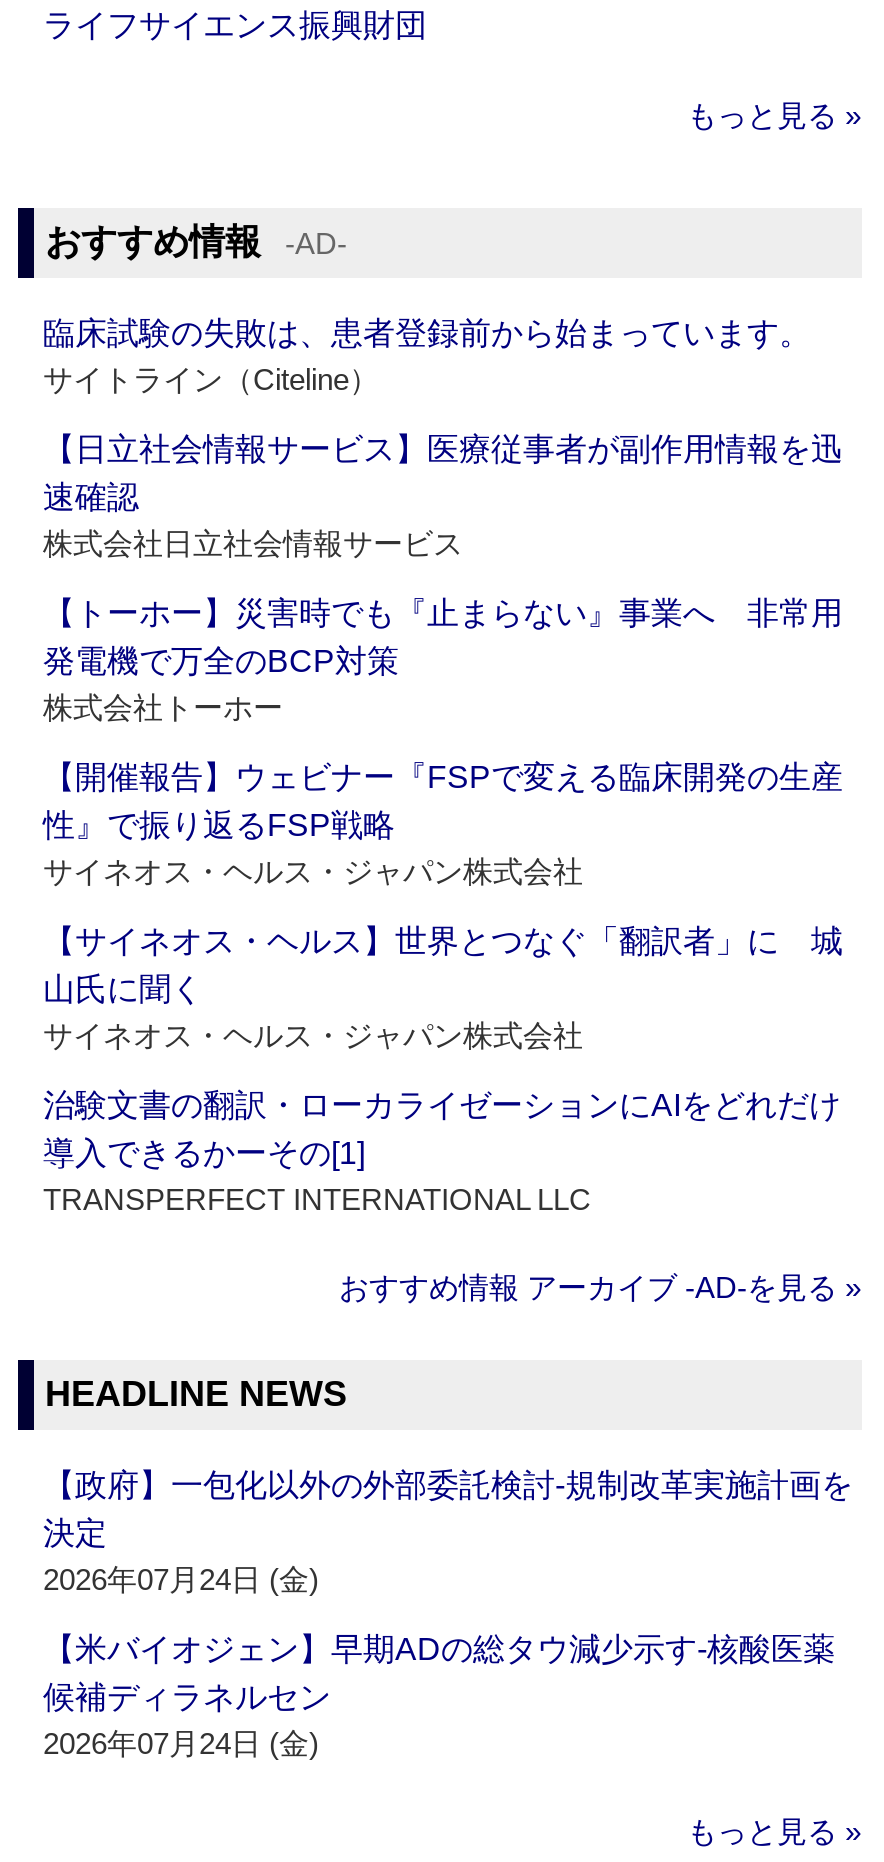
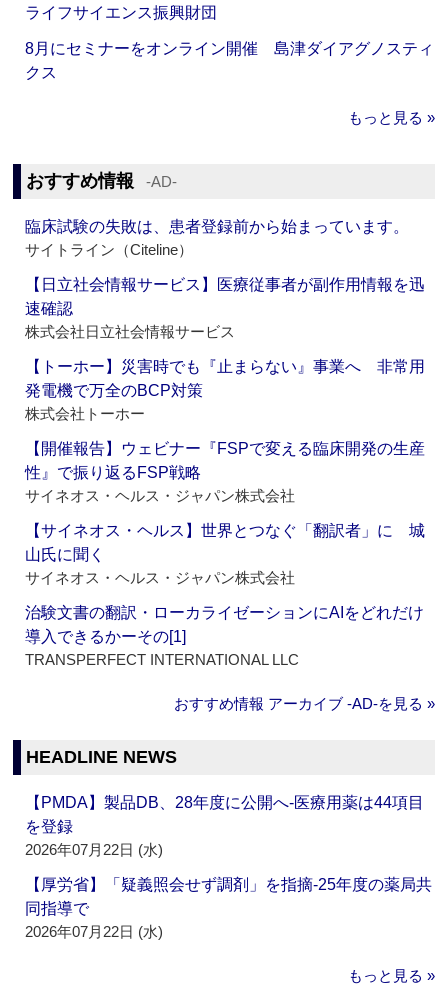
+ 8月にセミナーをオンライン開催 島津ダイアグノスティ
+ クス

- 【政府】一包化以外の外部委託検討‐規制改革実施計画を
- 決定
- 2026年07月24日 (金)
+ 【PMDA】製品DB、28年度に公開へ‐医療用薬は44項目
+ を登録
+ 2026年07月22日 (水)

- 【米バイオジェン】早期ADの総タウ減少示す‐核酸医薬
- 候補ディラネルセン
- 2026年07月24日 (金)
+ 【厚労省】「疑義照会せず調剤」を指摘‐25年度の薬局共
+ 同指導で
+ 2026年07月22日 (水)
